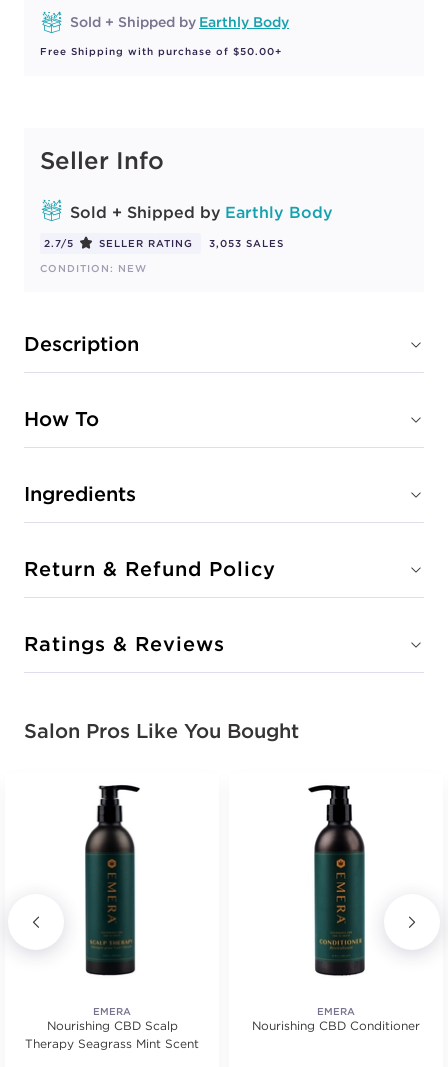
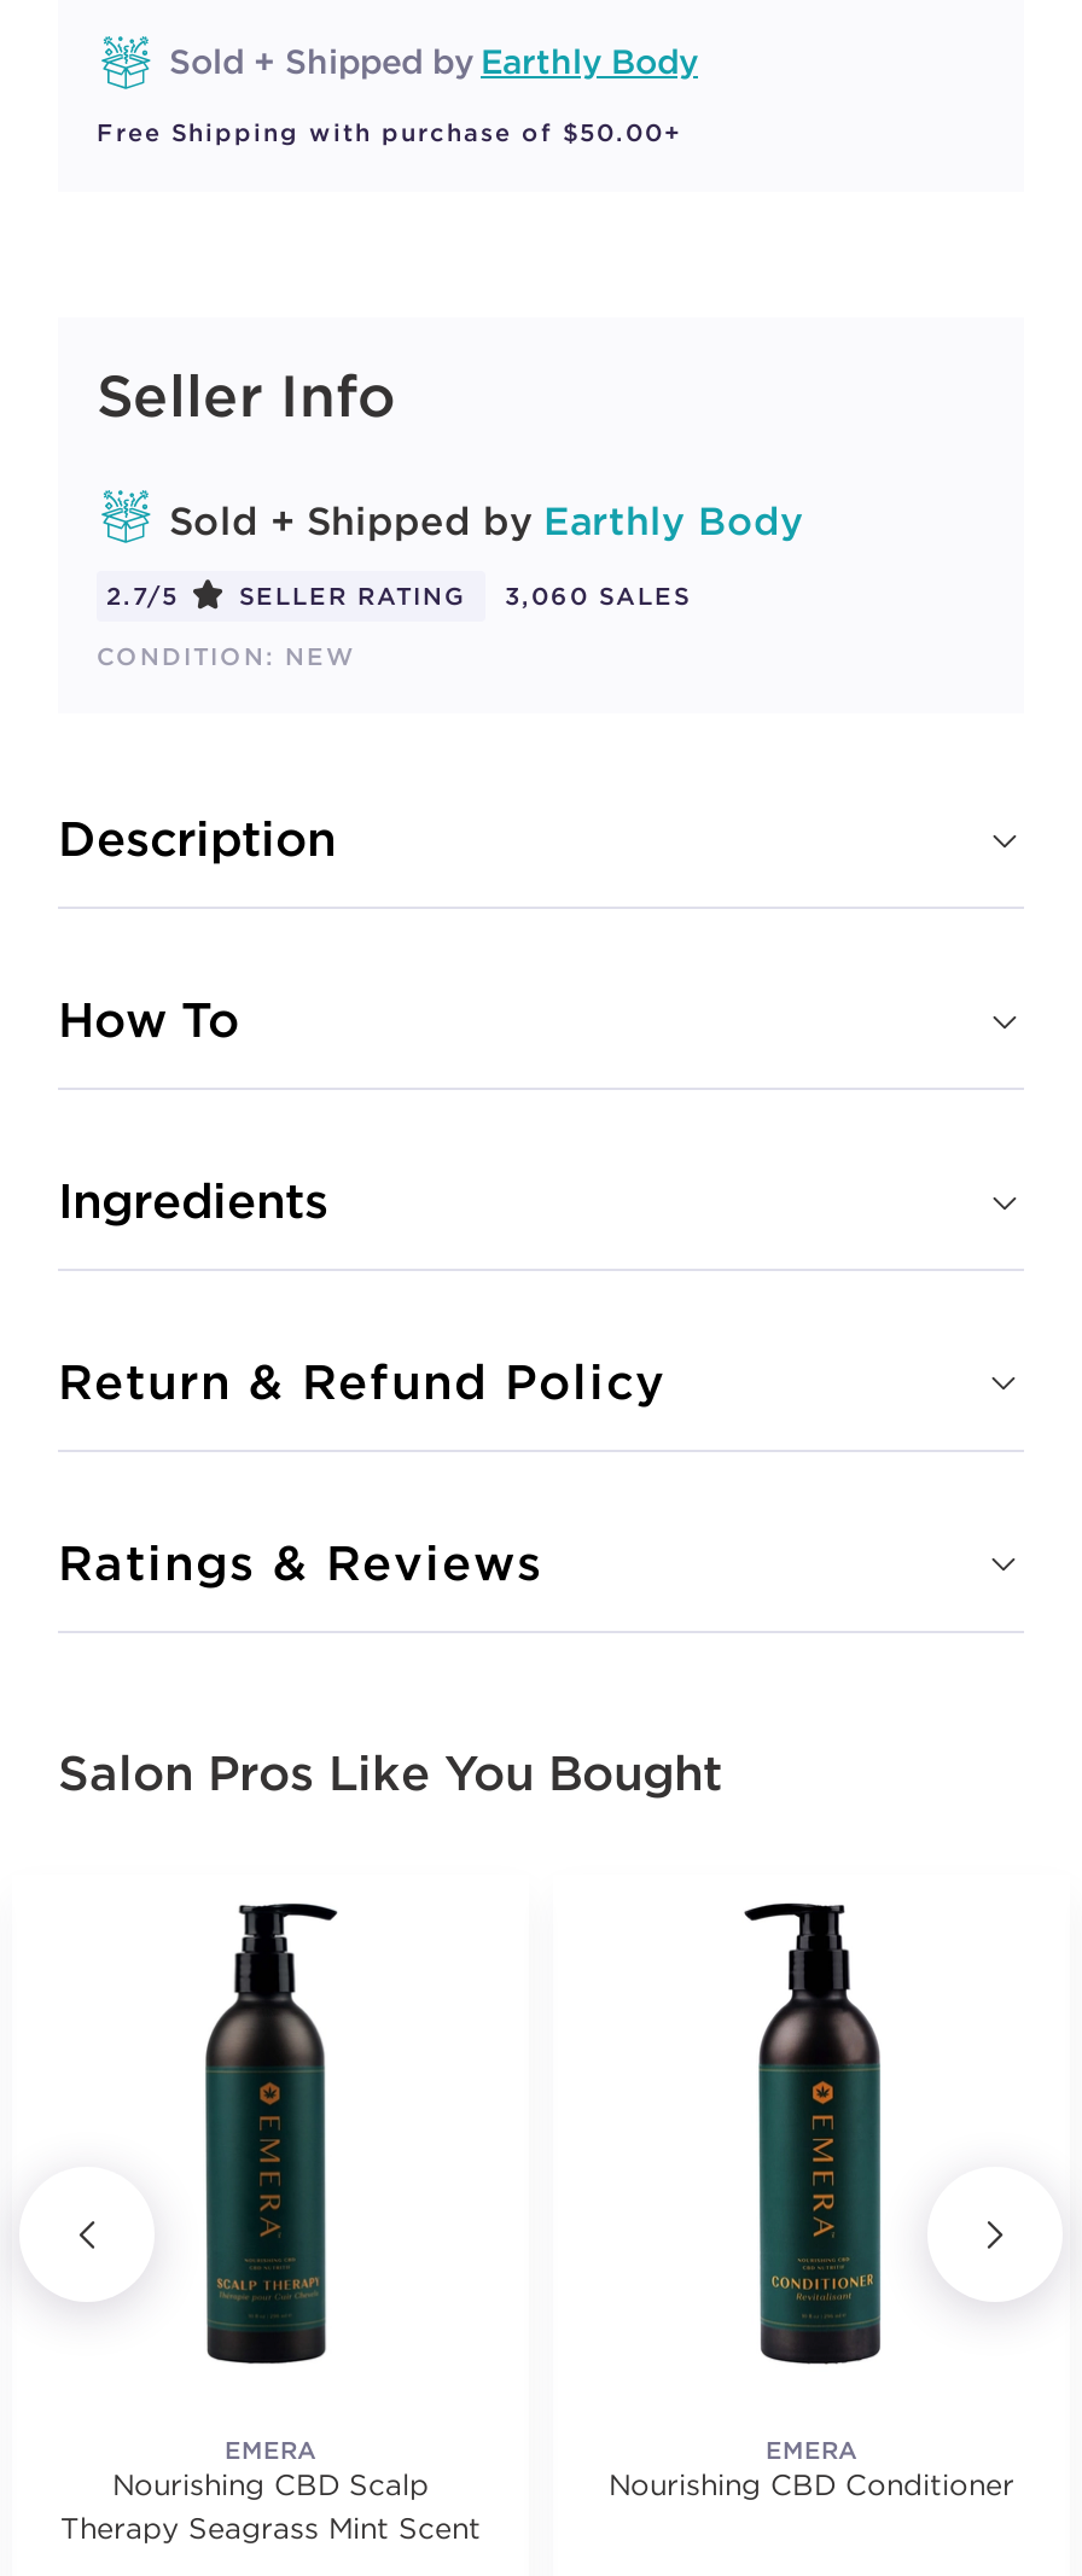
- 2.7/5 SELLER RATING 3,053 SALES
+ 2.7/5 SELLER RATING 3,060 SALES
